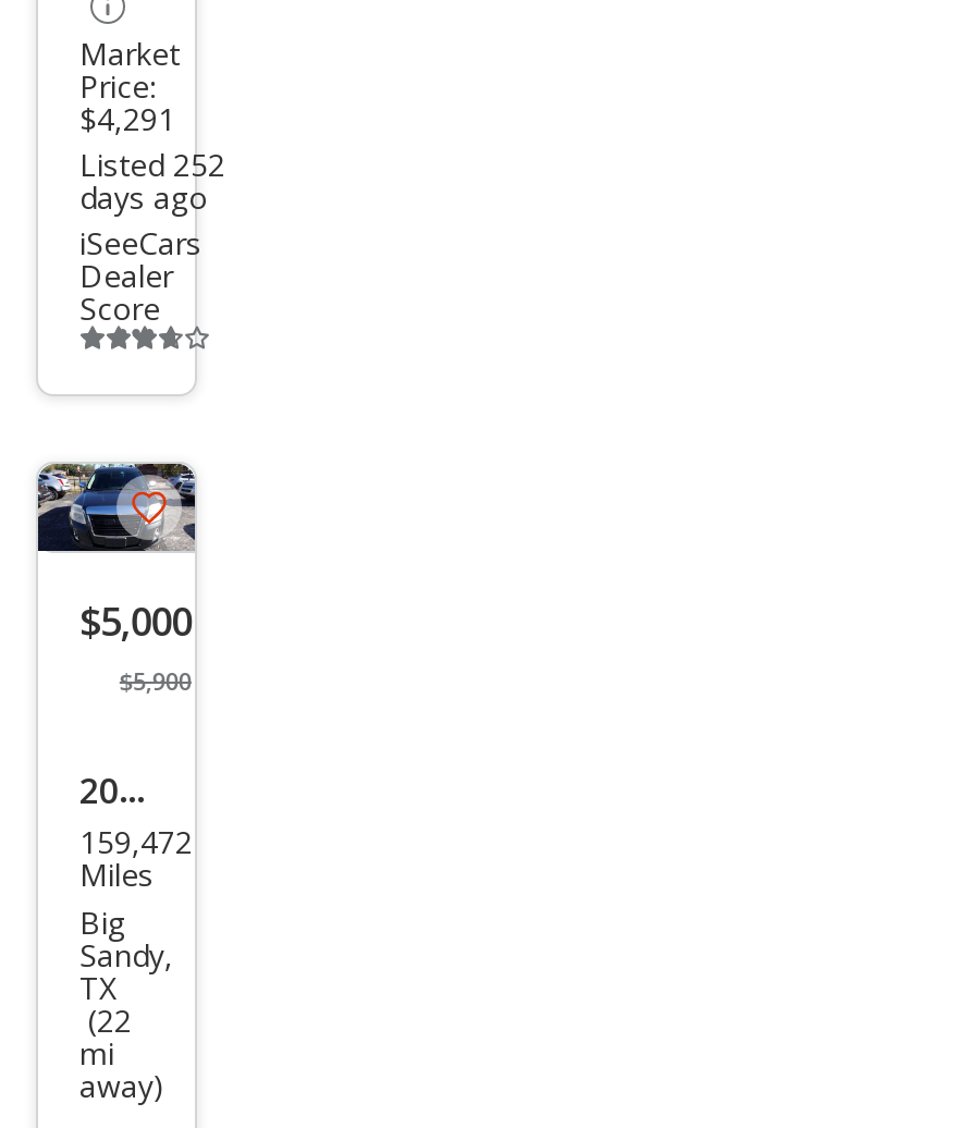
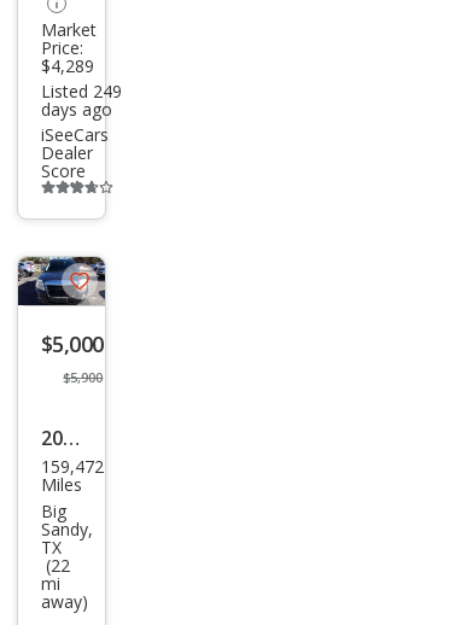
- $4,291
+ $4,289

- Listed 252
+ Listed 249
